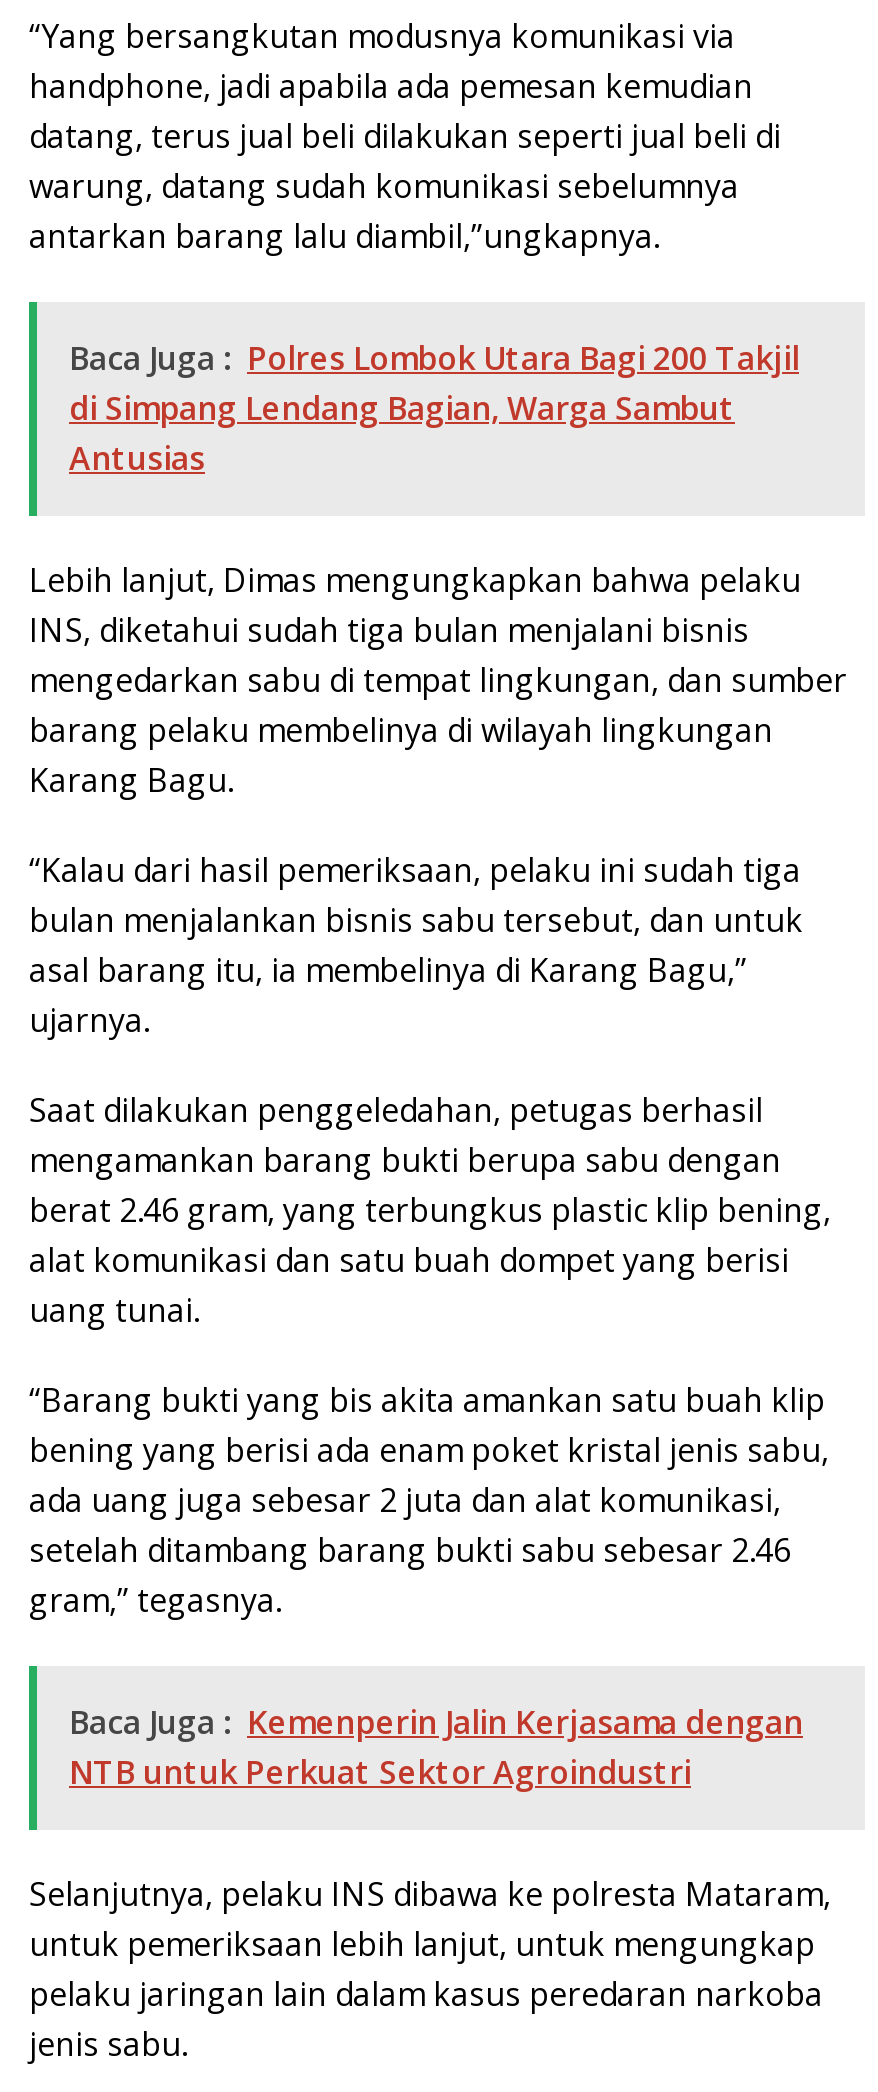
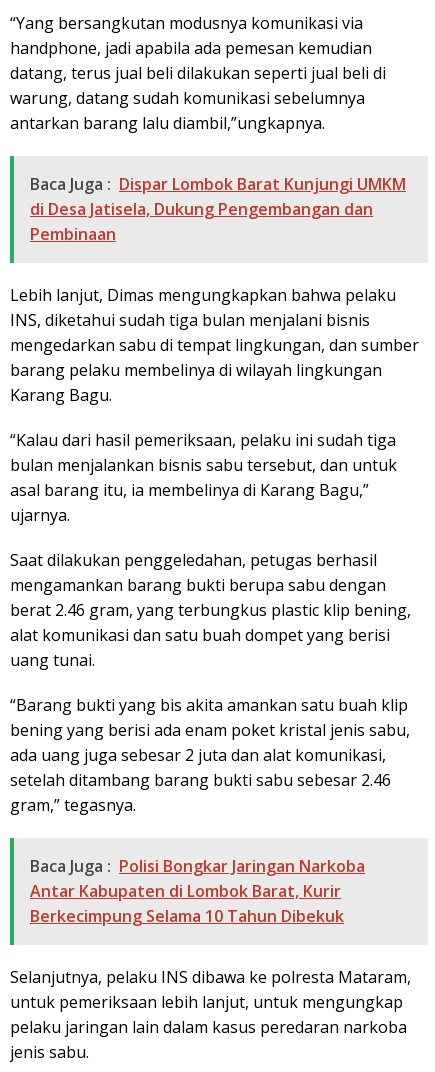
- Baca Juga : Polres Lombok Utara Bagi 200 Takjil
- di Simpang Lendang Bagian, Warga Sambut
- Antusias
+ Baca Juga : Dispar Lombok Barat Kunjungi UMKM
+ di Desa Jatisela, Dukung Pengembangan dan
+ Pembinaan

- Baca Juga : Kemenperin Jalin Kerjasama dengan
- NTB untuk Perkuat Sektor Agroindustri
+ Baca Juga : Polisi Bongkar Jaringan Narkoba
+ Antar Kabupaten di Lombok Barat, Kurir
+ Berkecimpung Selama 10 Tahun Dibekuk
